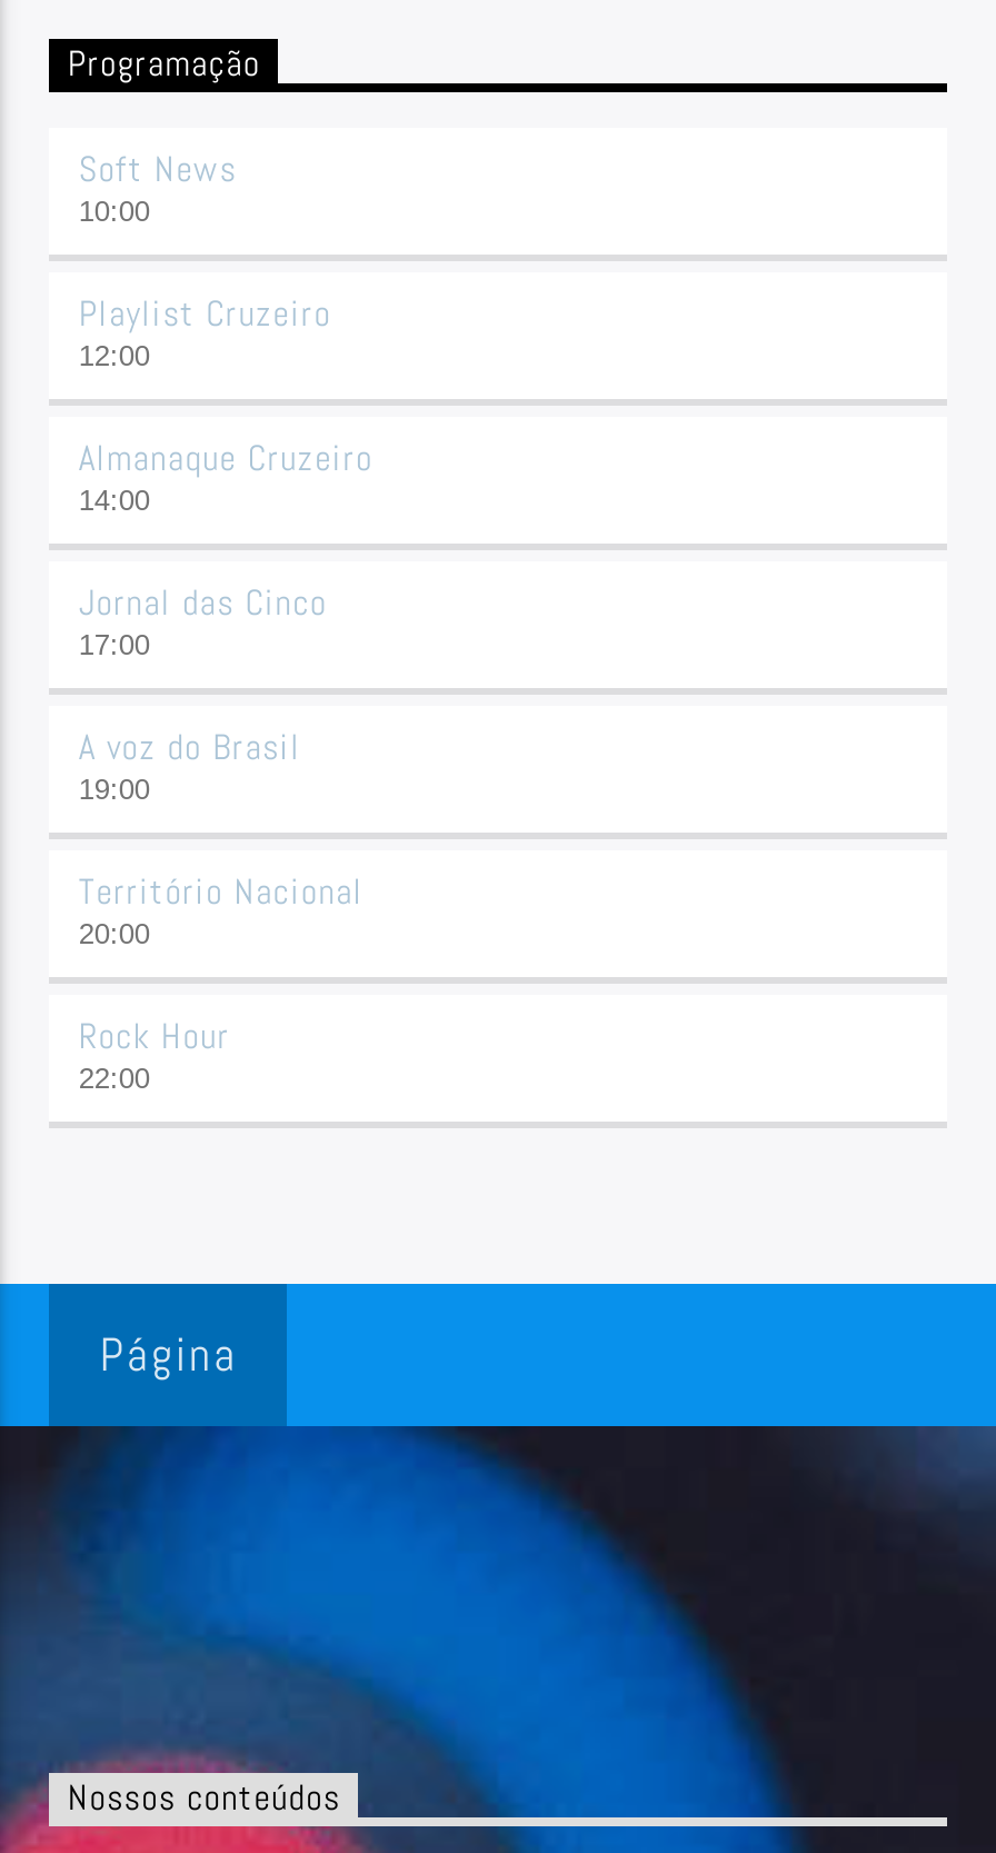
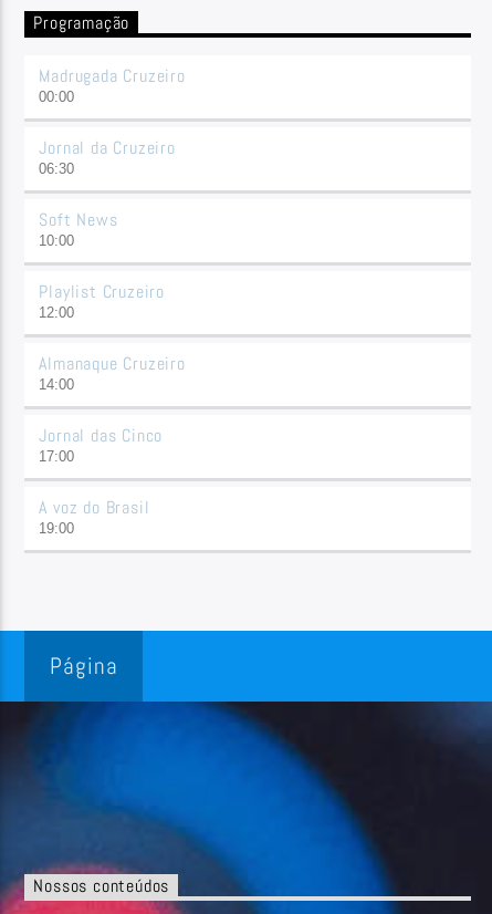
+ Madrugada Cruzeiro
+ 00:00
+ Jornal da Cruzeiro
+ 06:30

moved down: Soft News | 10:00 | Playlist Cruzeiro | ... | A voz do Brasil | 19:00

- Território Nacional
- 20:00
- Rock Hour
- 22:00
